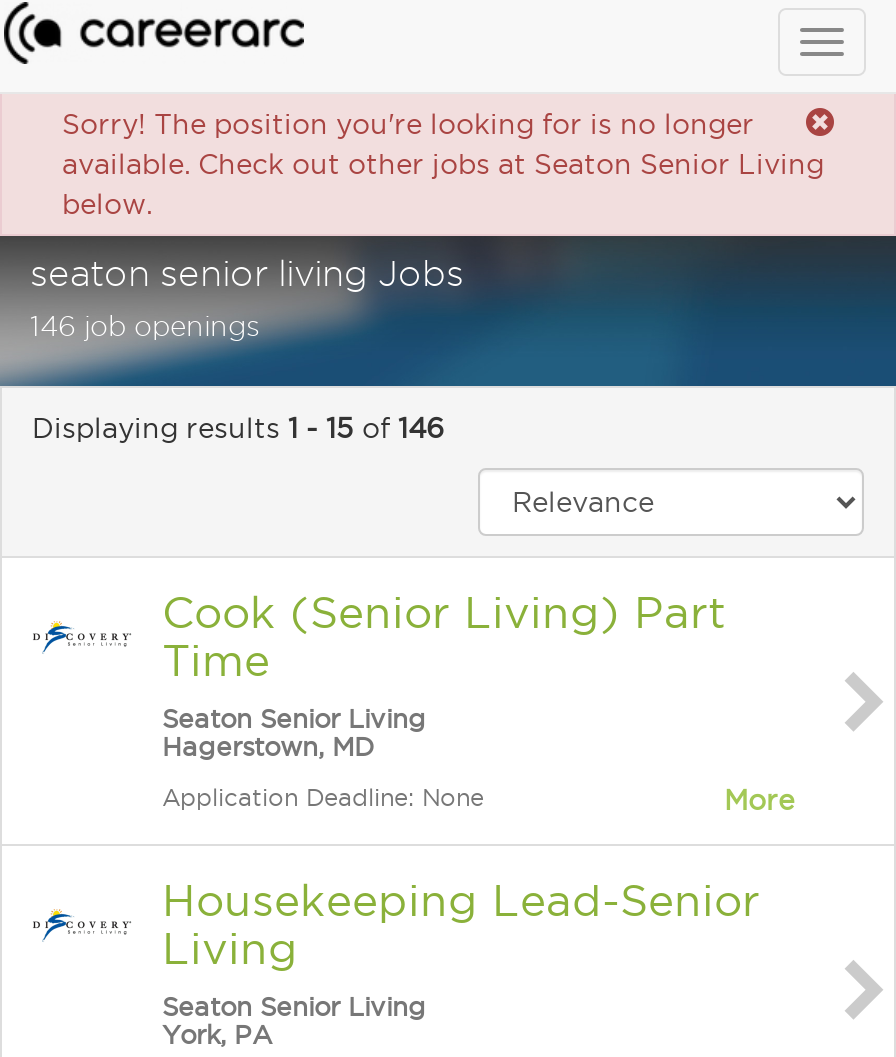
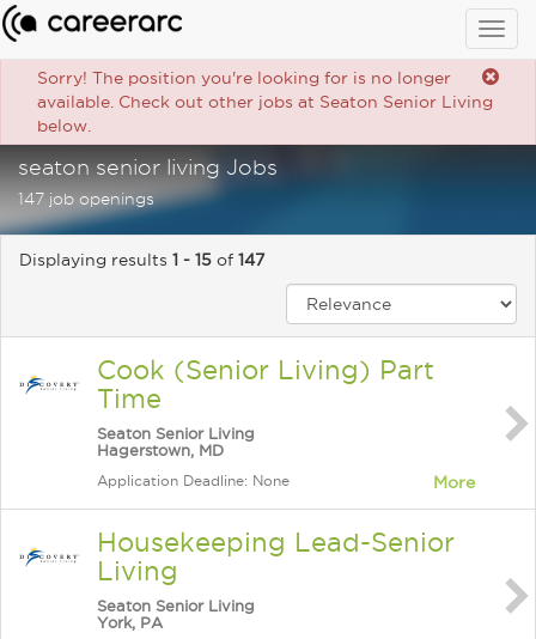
- 146 job openings
+ 147 job openings

- Displaying results 1 - 15 of 146
+ Displaying results 1 - 15 of 147
